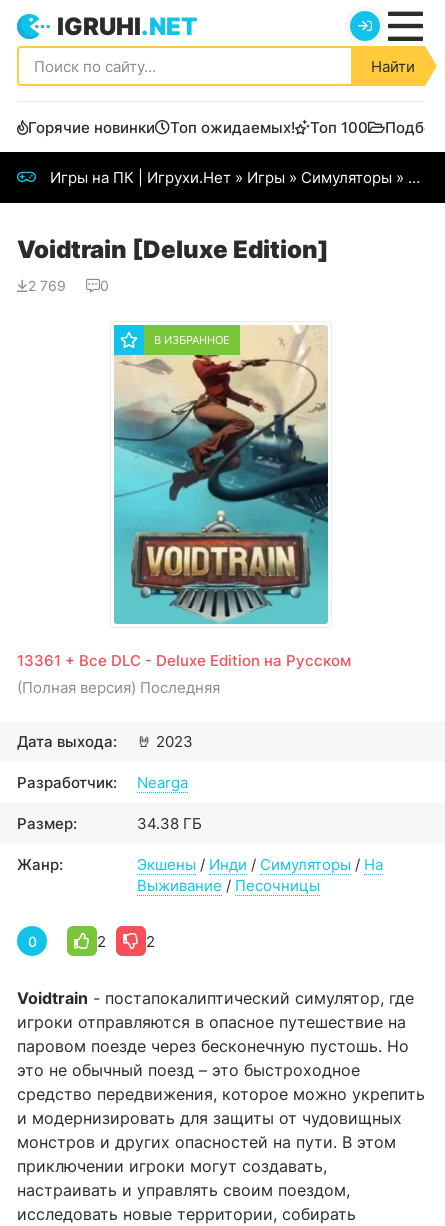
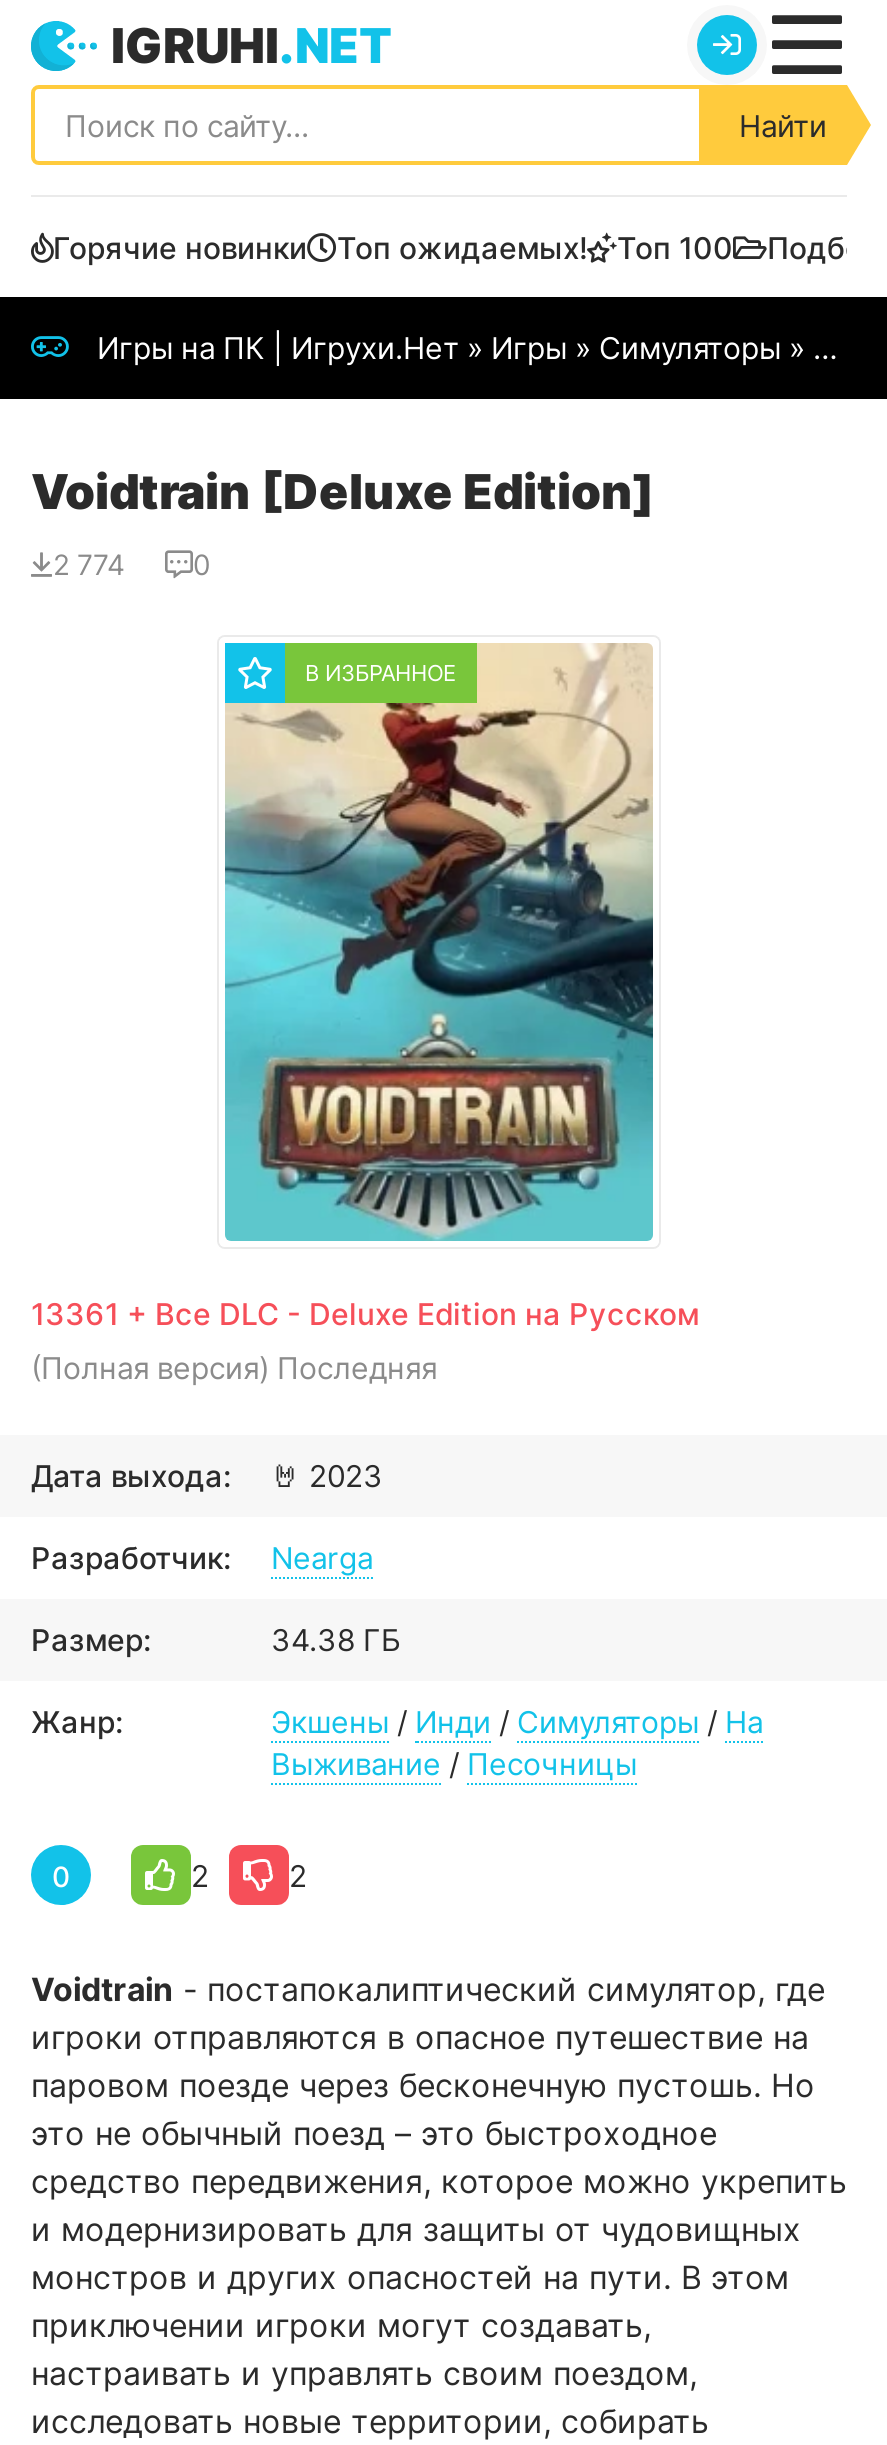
- 2 769
+ 2 774
